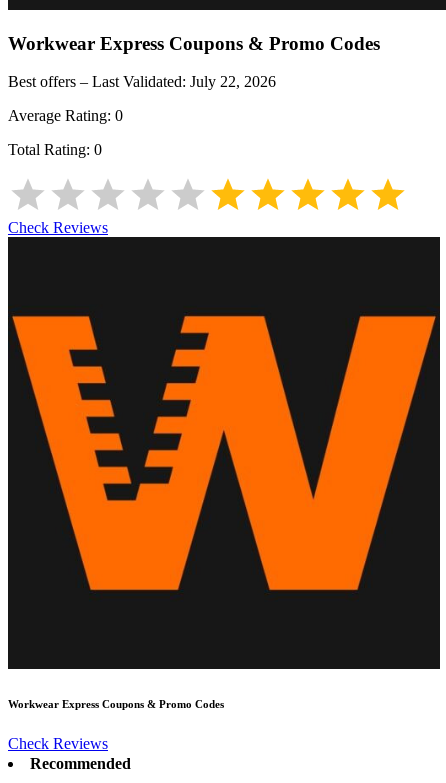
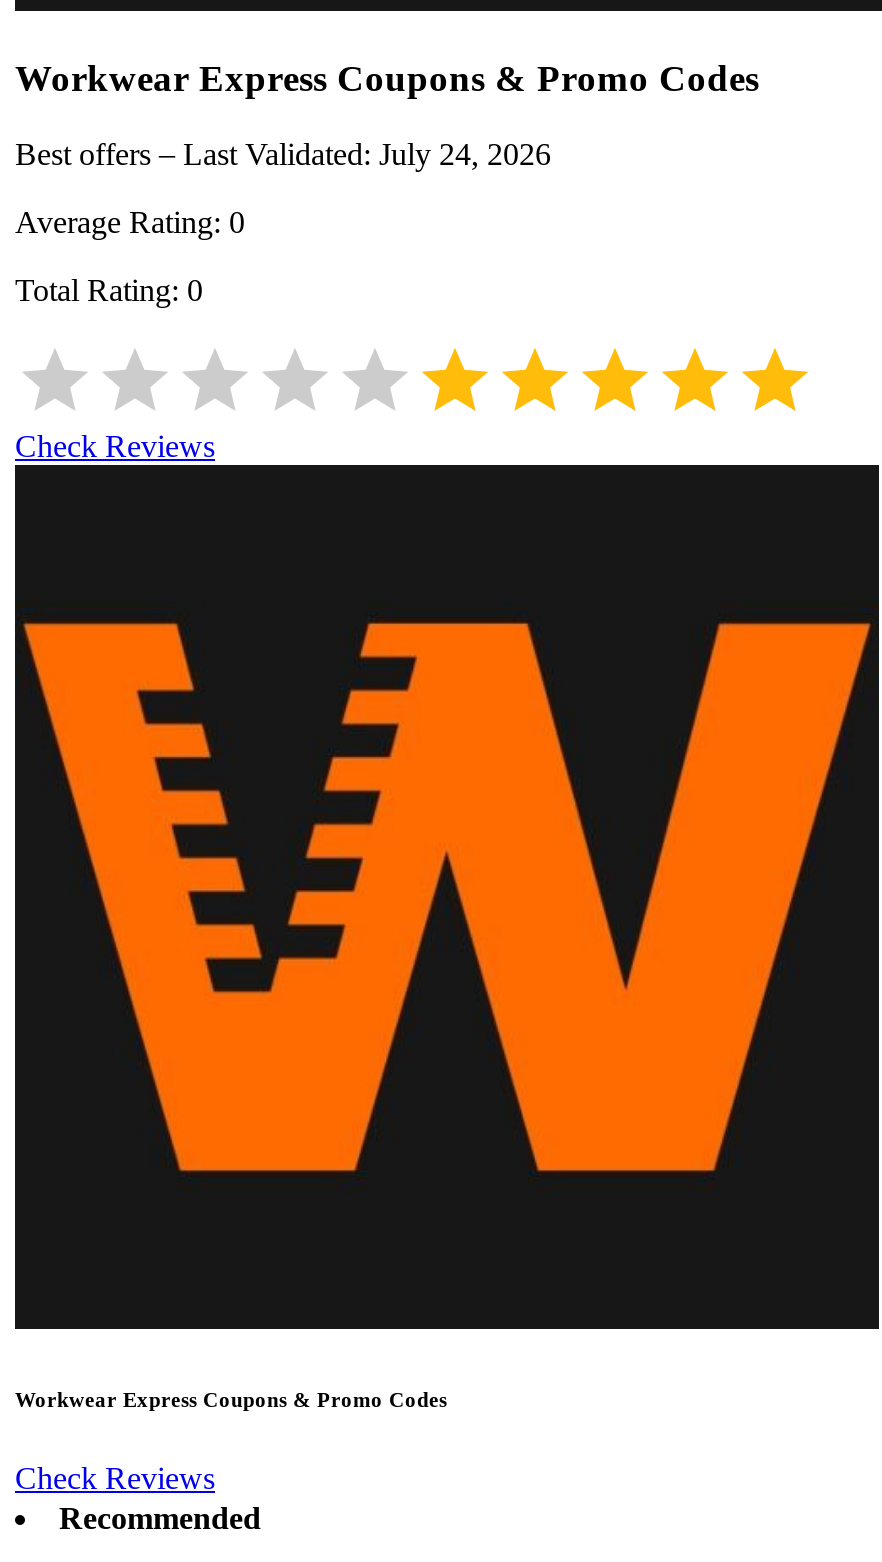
- Best offers – Last Validated: July 22, 2026
+ Best offers – Last Validated: July 24, 2026
